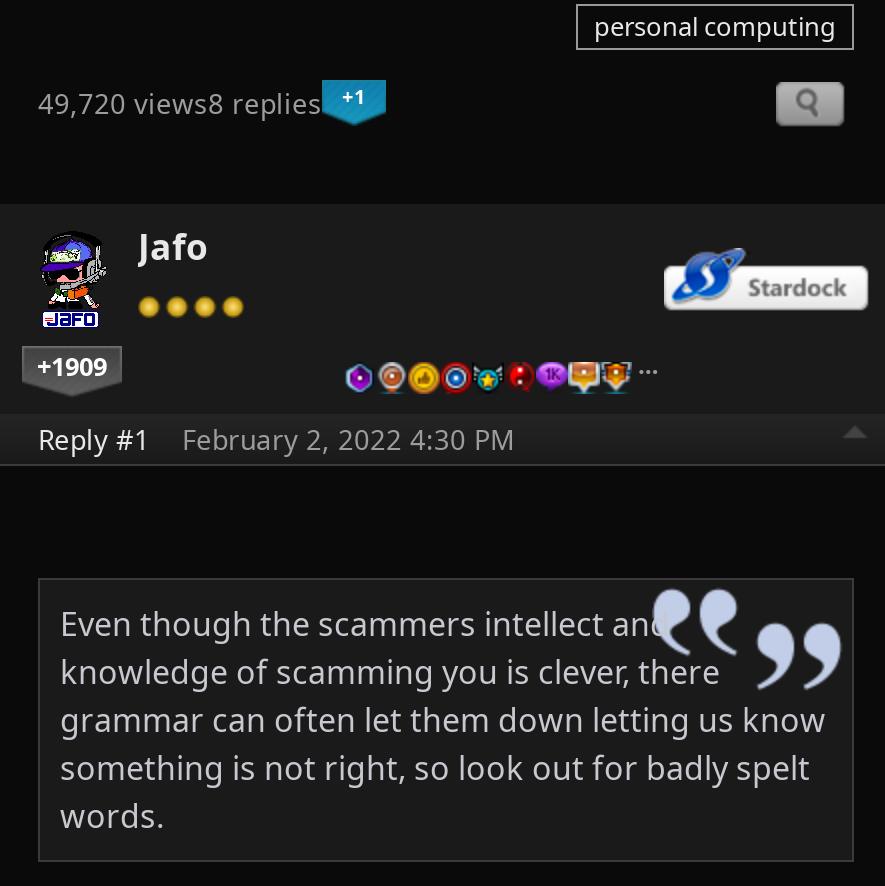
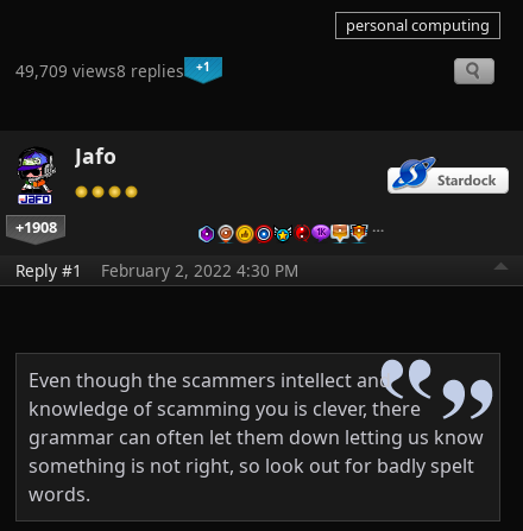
- 49,720 views8 replies
+ 49,709 views8 replies

- +1909
+ +1908
